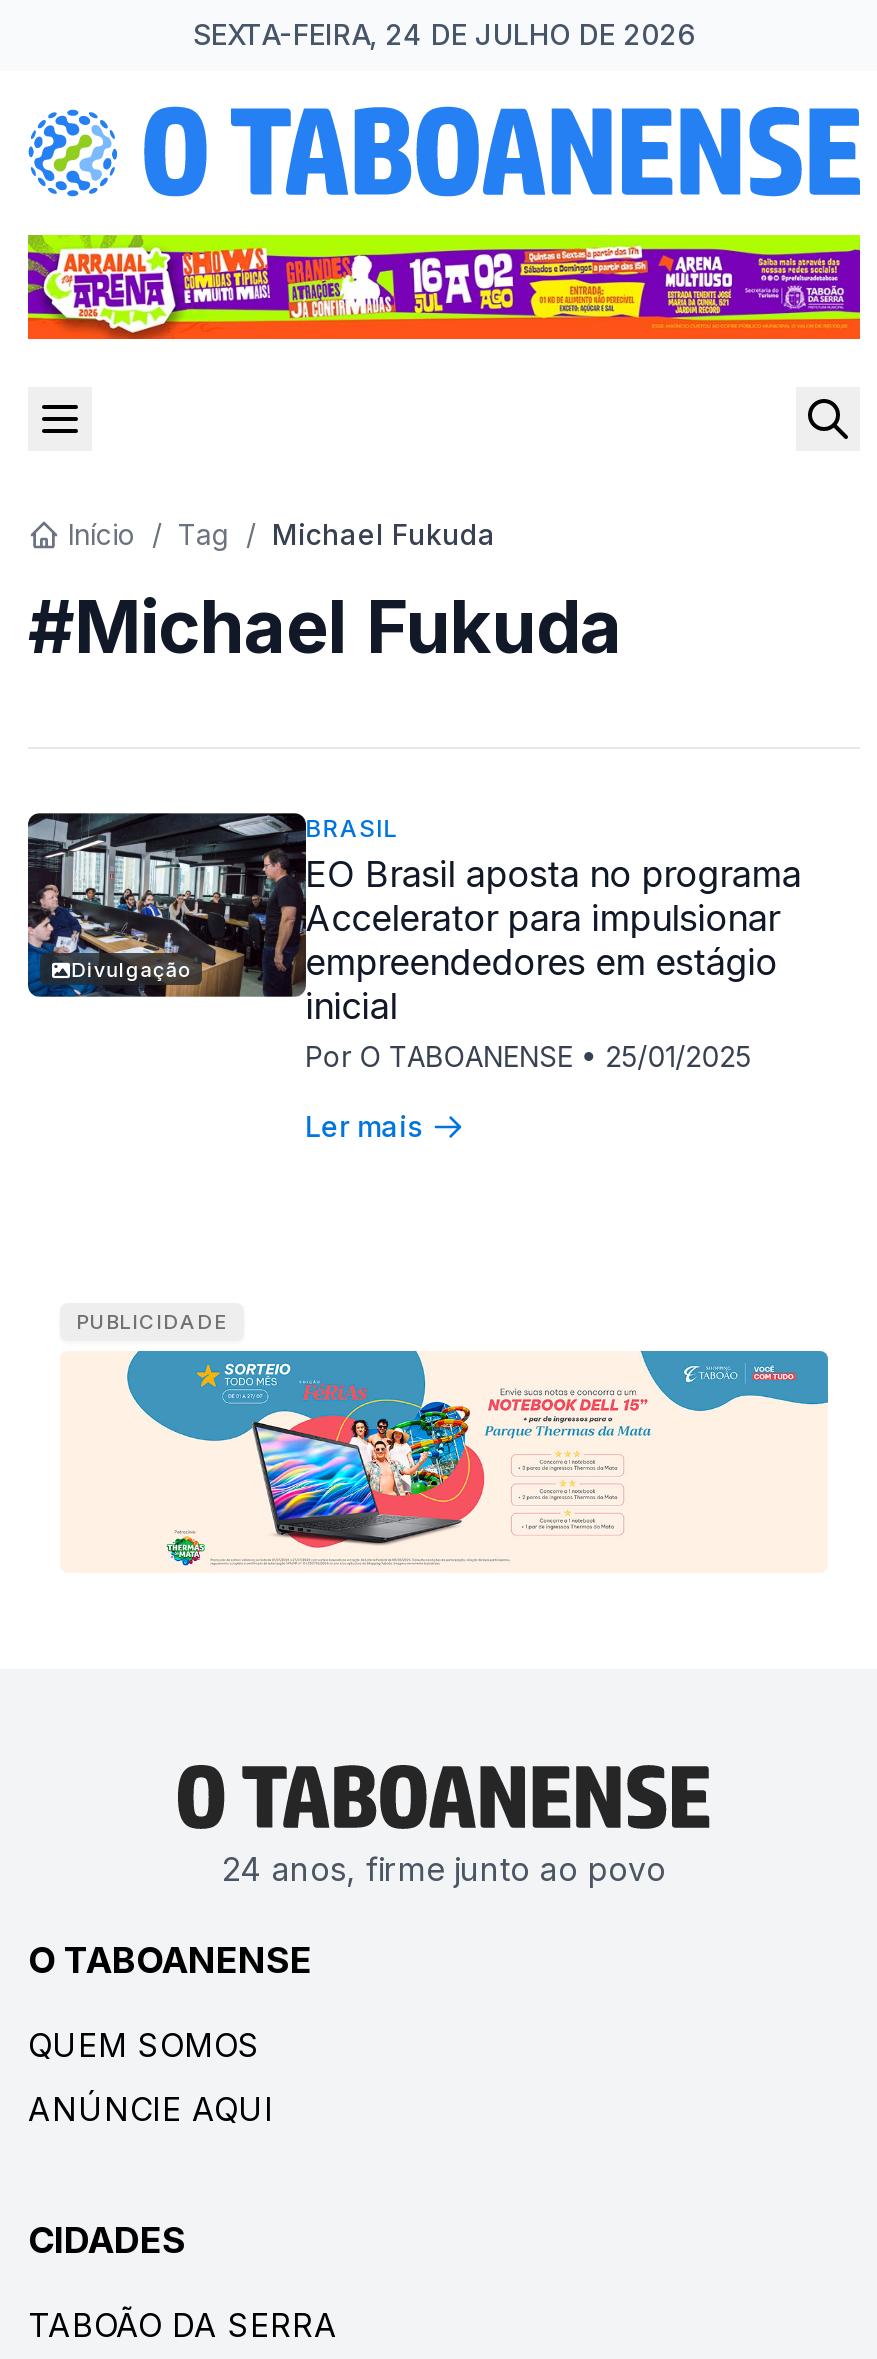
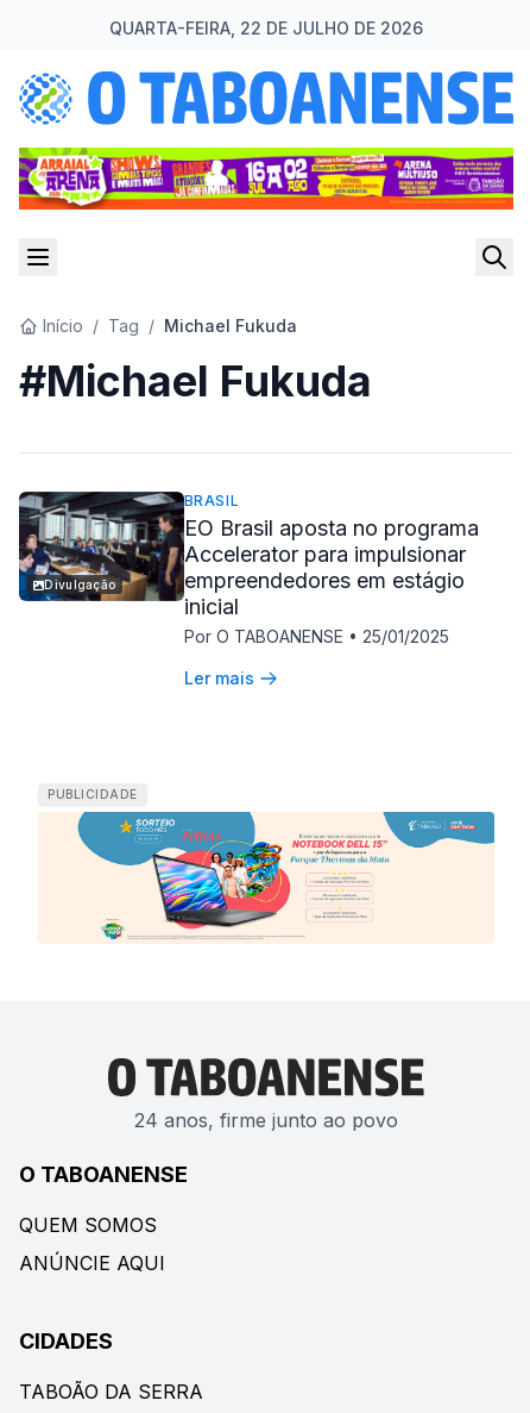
- SEXTA-FEIRA, 24 DE JULHO DE 2026
+ QUARTA-FEIRA, 22 DE JULHO DE 2026
